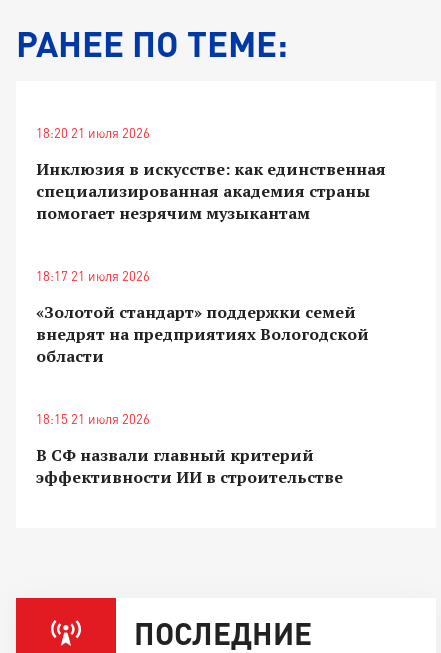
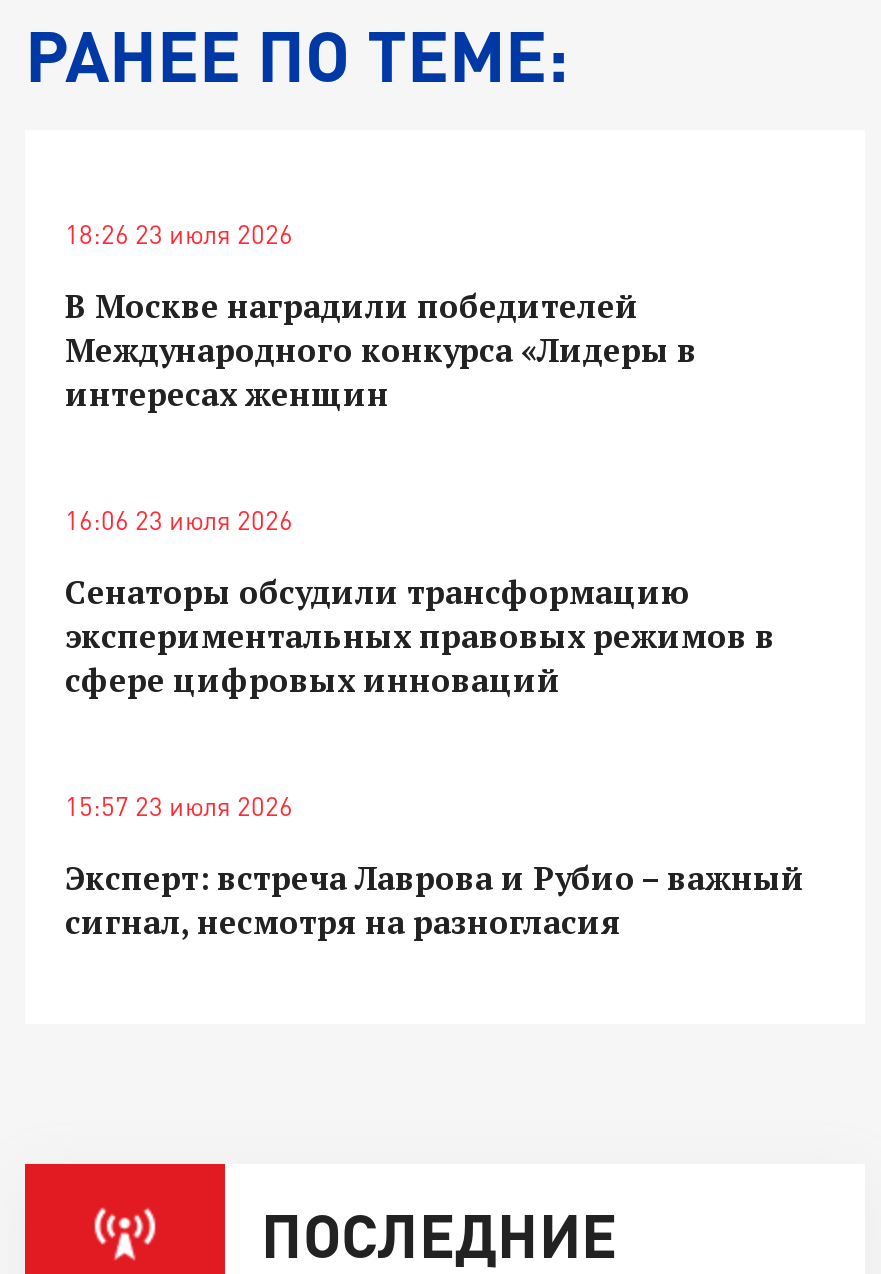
- 18:20 21 июля 2026
+ 18:26 23 июля 2026

- Инклюзия в искусстве: как единственная
- специализированная академия страны
- помогает незрячим музыкантам
+ В Москве наградили победителей
+ Международного конкурса «Лидеры в
+ интересах женщин

- 18:17 21 июля 2026
+ 16:06 23 июля 2026

- «Золотой стандарт» поддержки семей
- внедрят на предприятиях Вологодской
- области
+ Сенаторы обсудили трансформацию
+ экспериментальных правовых режимов в
+ сфере цифровых инноваций

- 18:15 21 июля 2026
+ 15:57 23 июля 2026

- В СФ назвали главный критерий
- эффективности ИИ в строительстве
+ Эксперт: встреча Лаврова и Рубио – важный
+ сигнал, несмотря на разногласия
